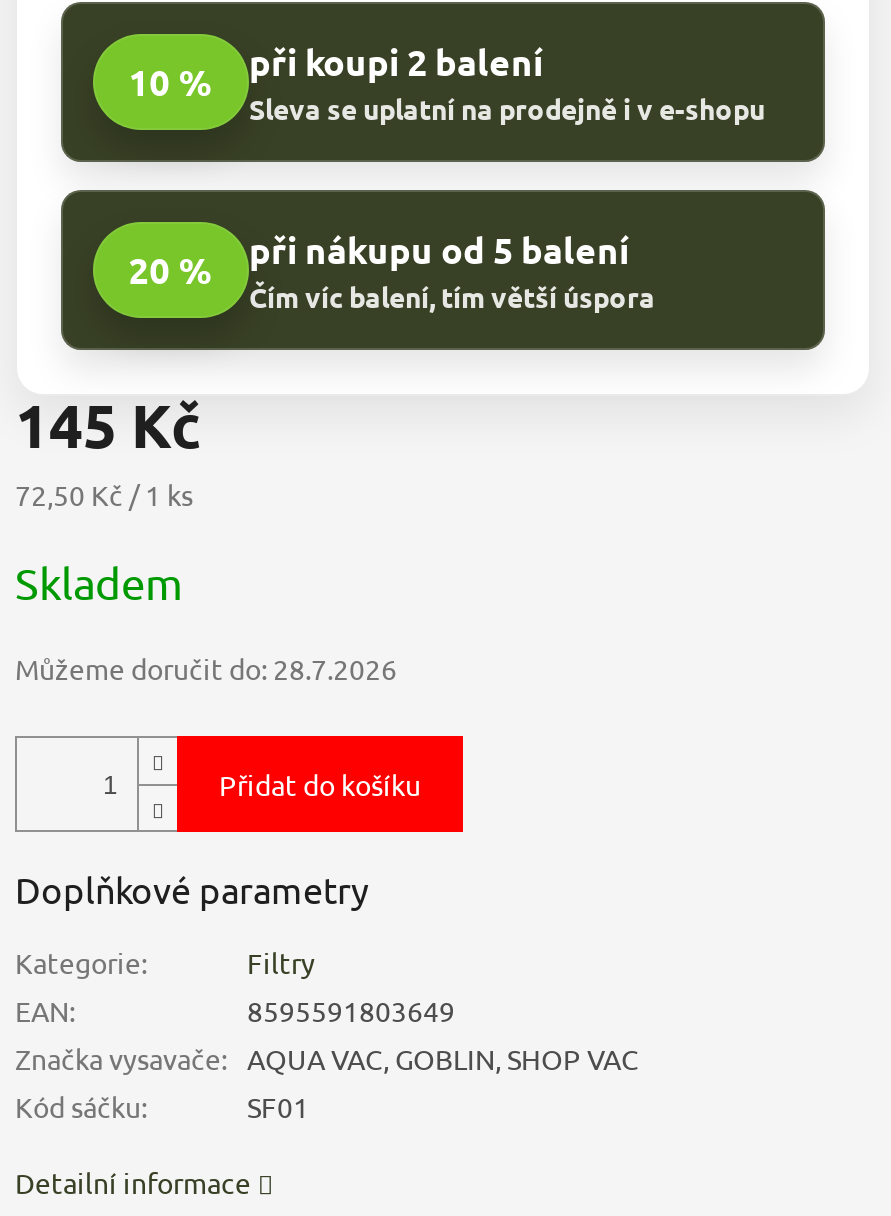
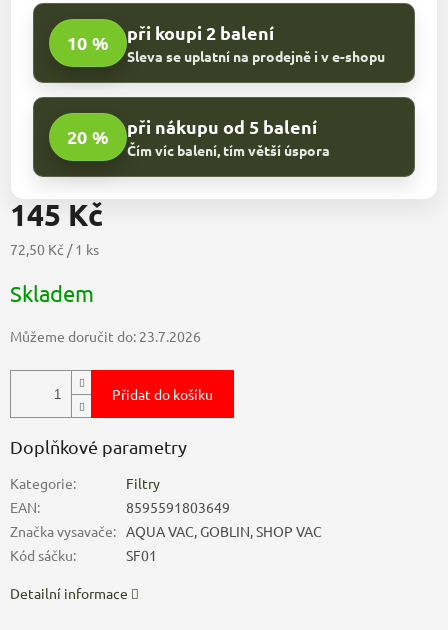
- Můžeme doručit do: 28.7.2026
+ Můžeme doručit do: 23.7.2026
